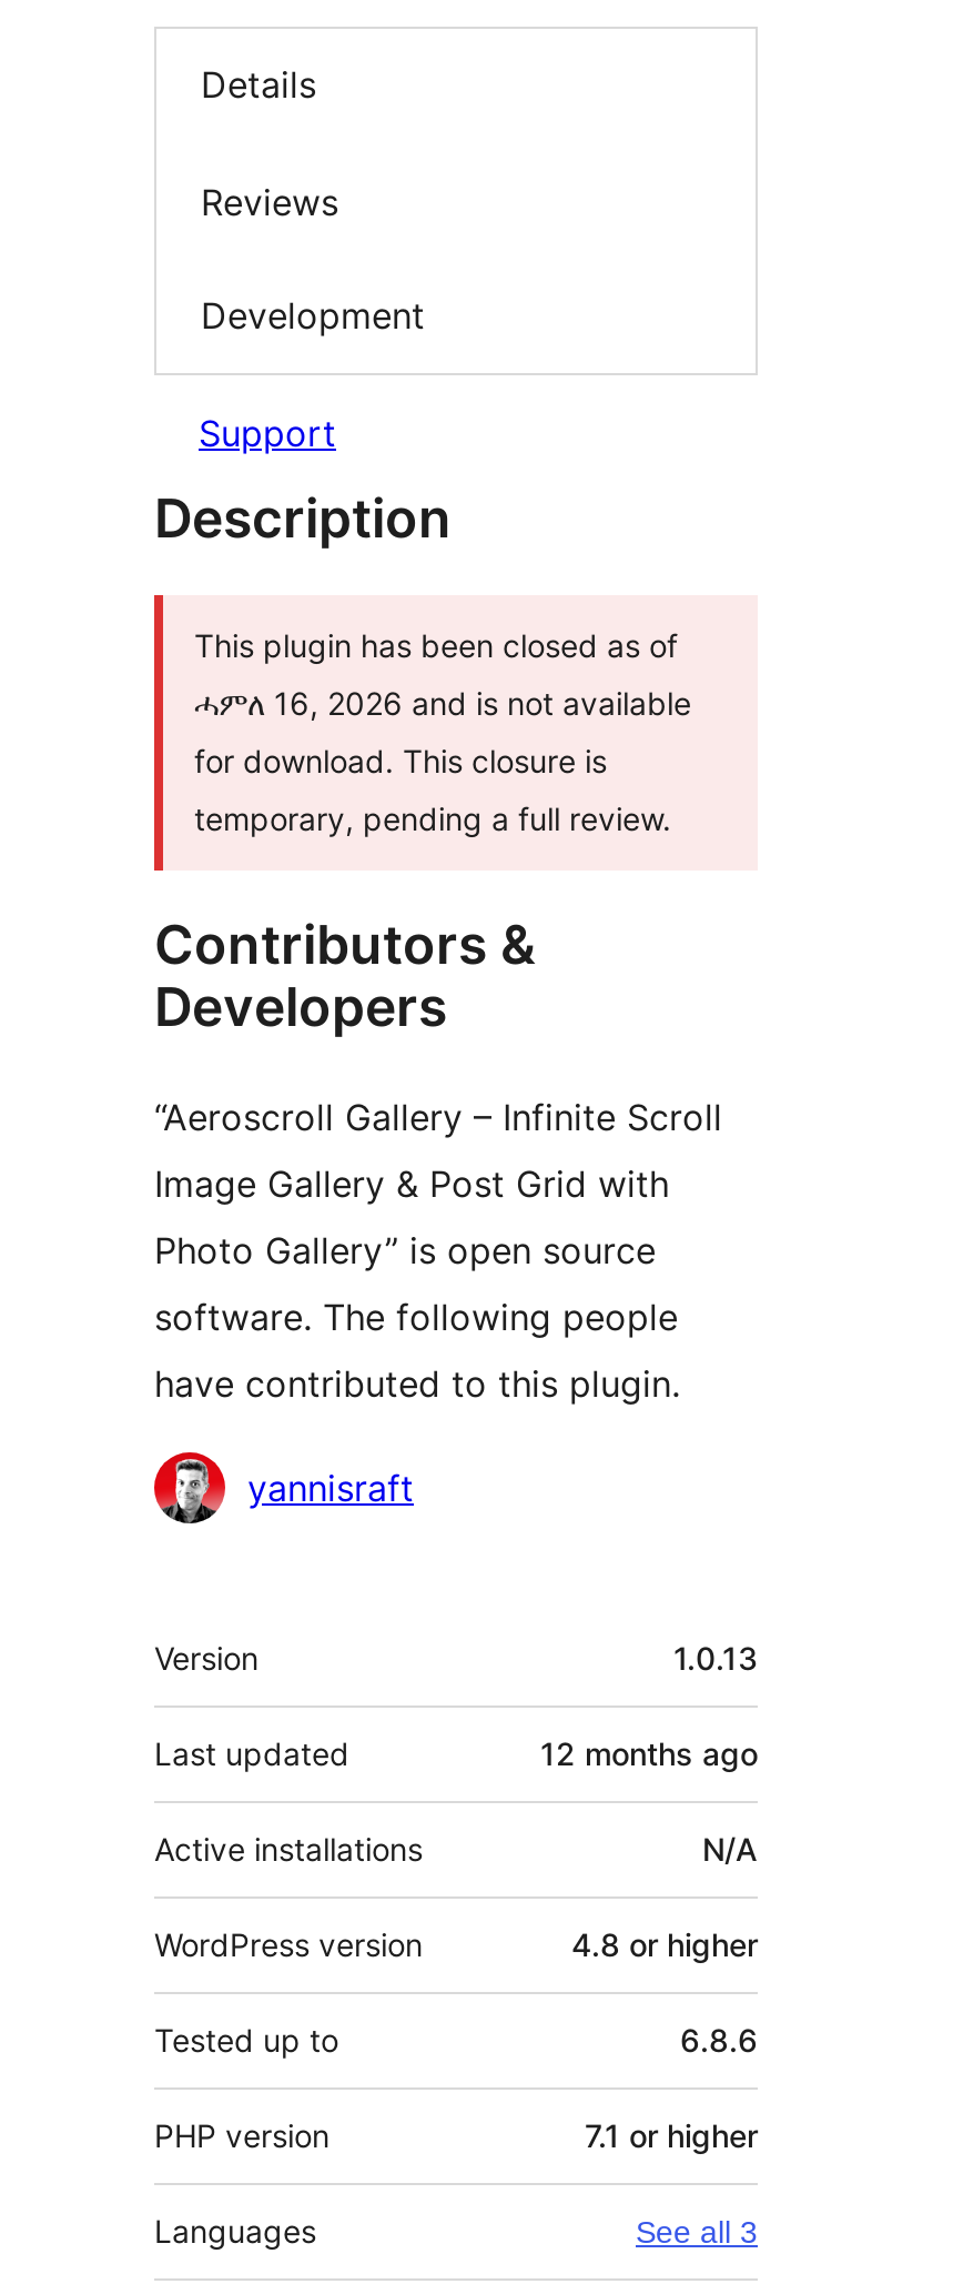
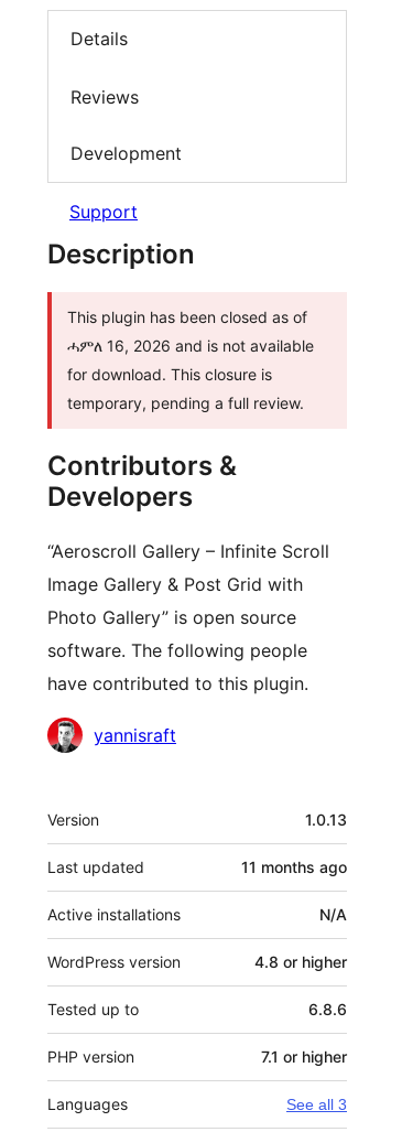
- 12 months ago
+ 11 months ago
